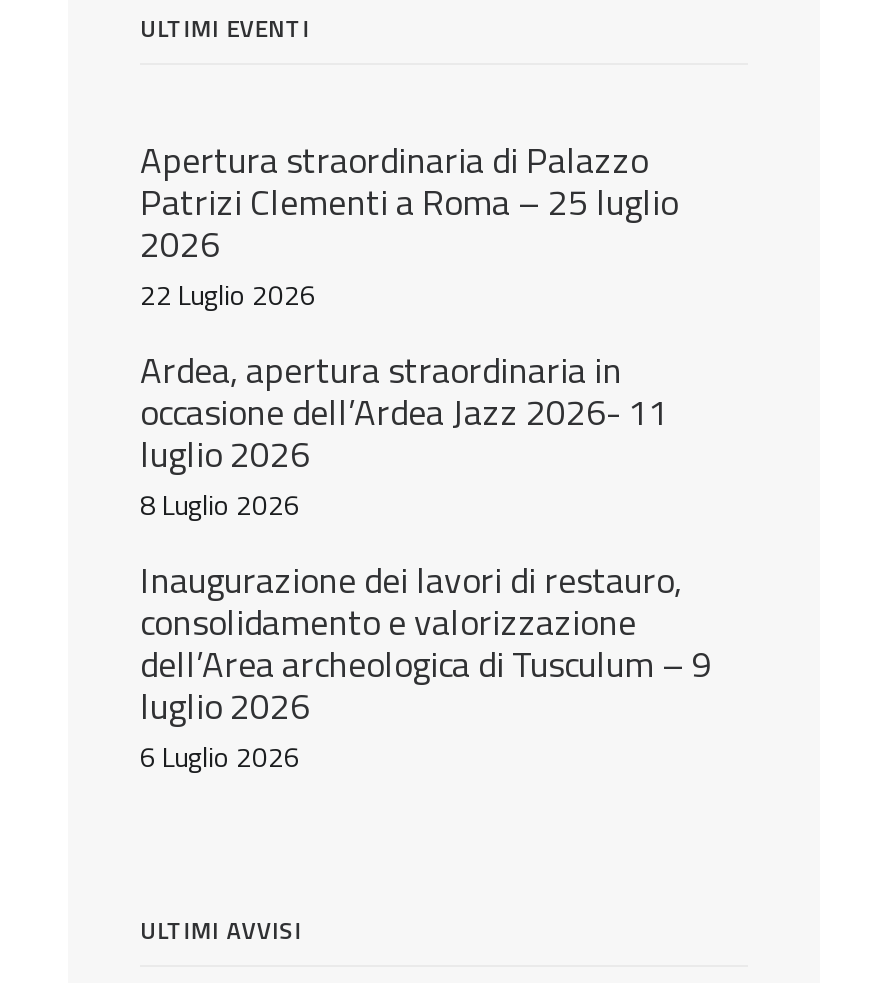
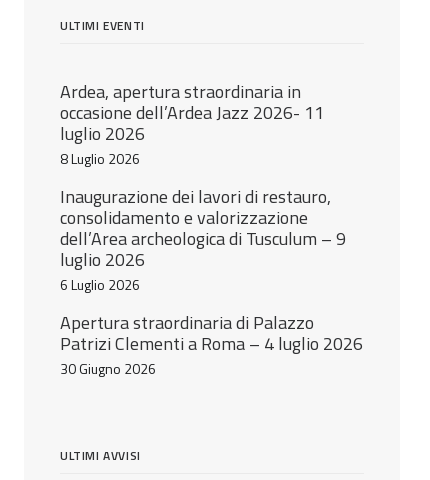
moved down: Apertura straordinaria di Palazzo

- Patrizi Clementi a Roma – 25 luglio
- 2026
- 22 Luglio 2026

moved up: Ardea, apertura straordinaria in | occasione dell’Ardea Jazz 2026- 11 | luglio 2026 | ... | luglio 2026 | 6 Luglio 2026

+ Patrizi Clementi a Roma – 4 luglio 2026
+ 30 Giugno 2026
